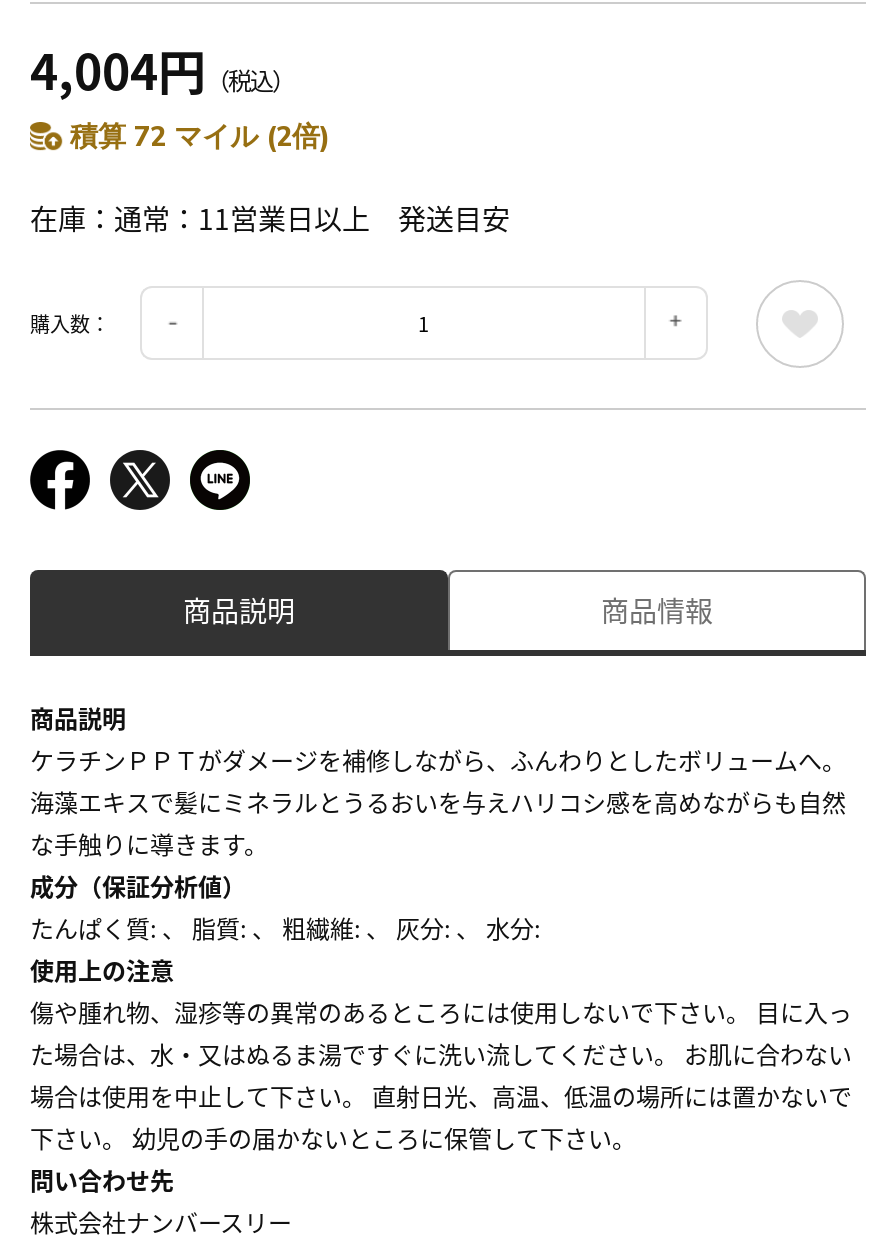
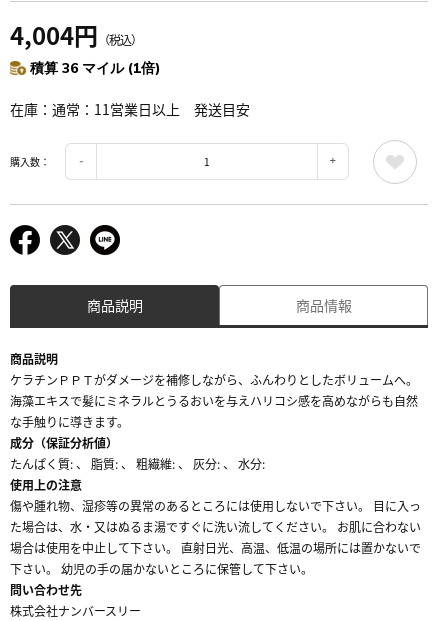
- 積算 72 マイル (2倍)
+ 積算 36 マイル (1倍)
